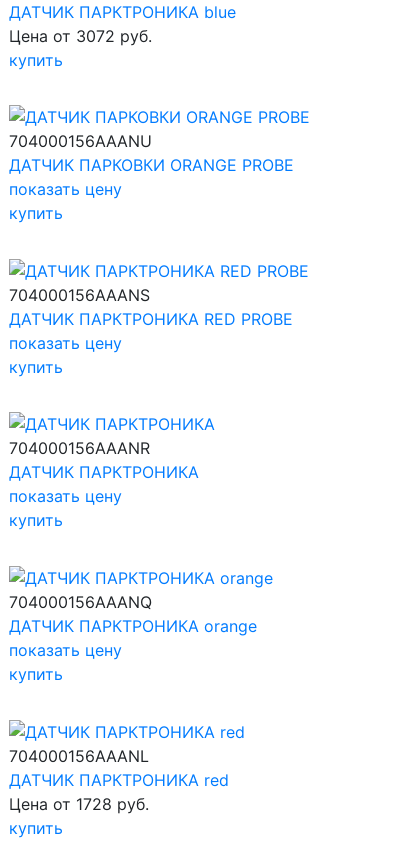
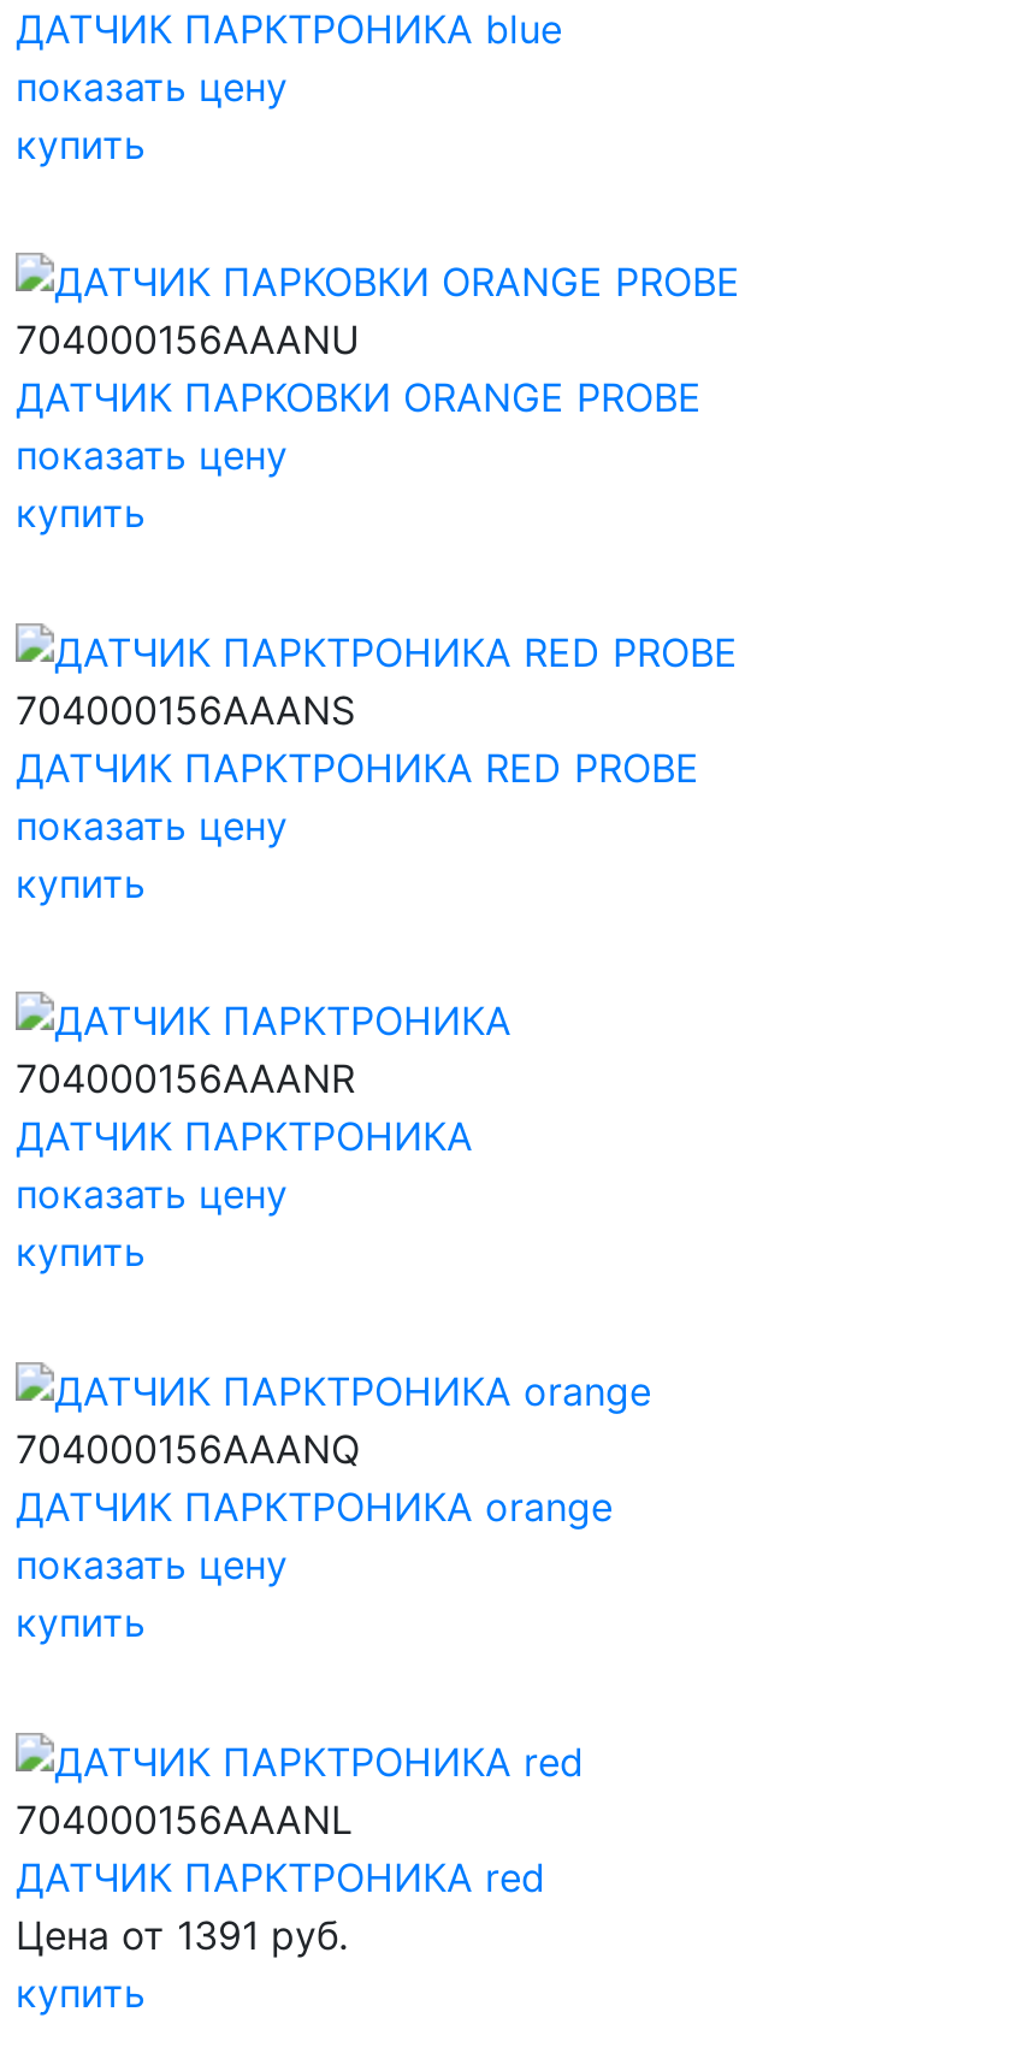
- Цена от 3072 руб.
+ показать цену

- Цена от 1728 руб.
+ Цена от 1391 руб.
